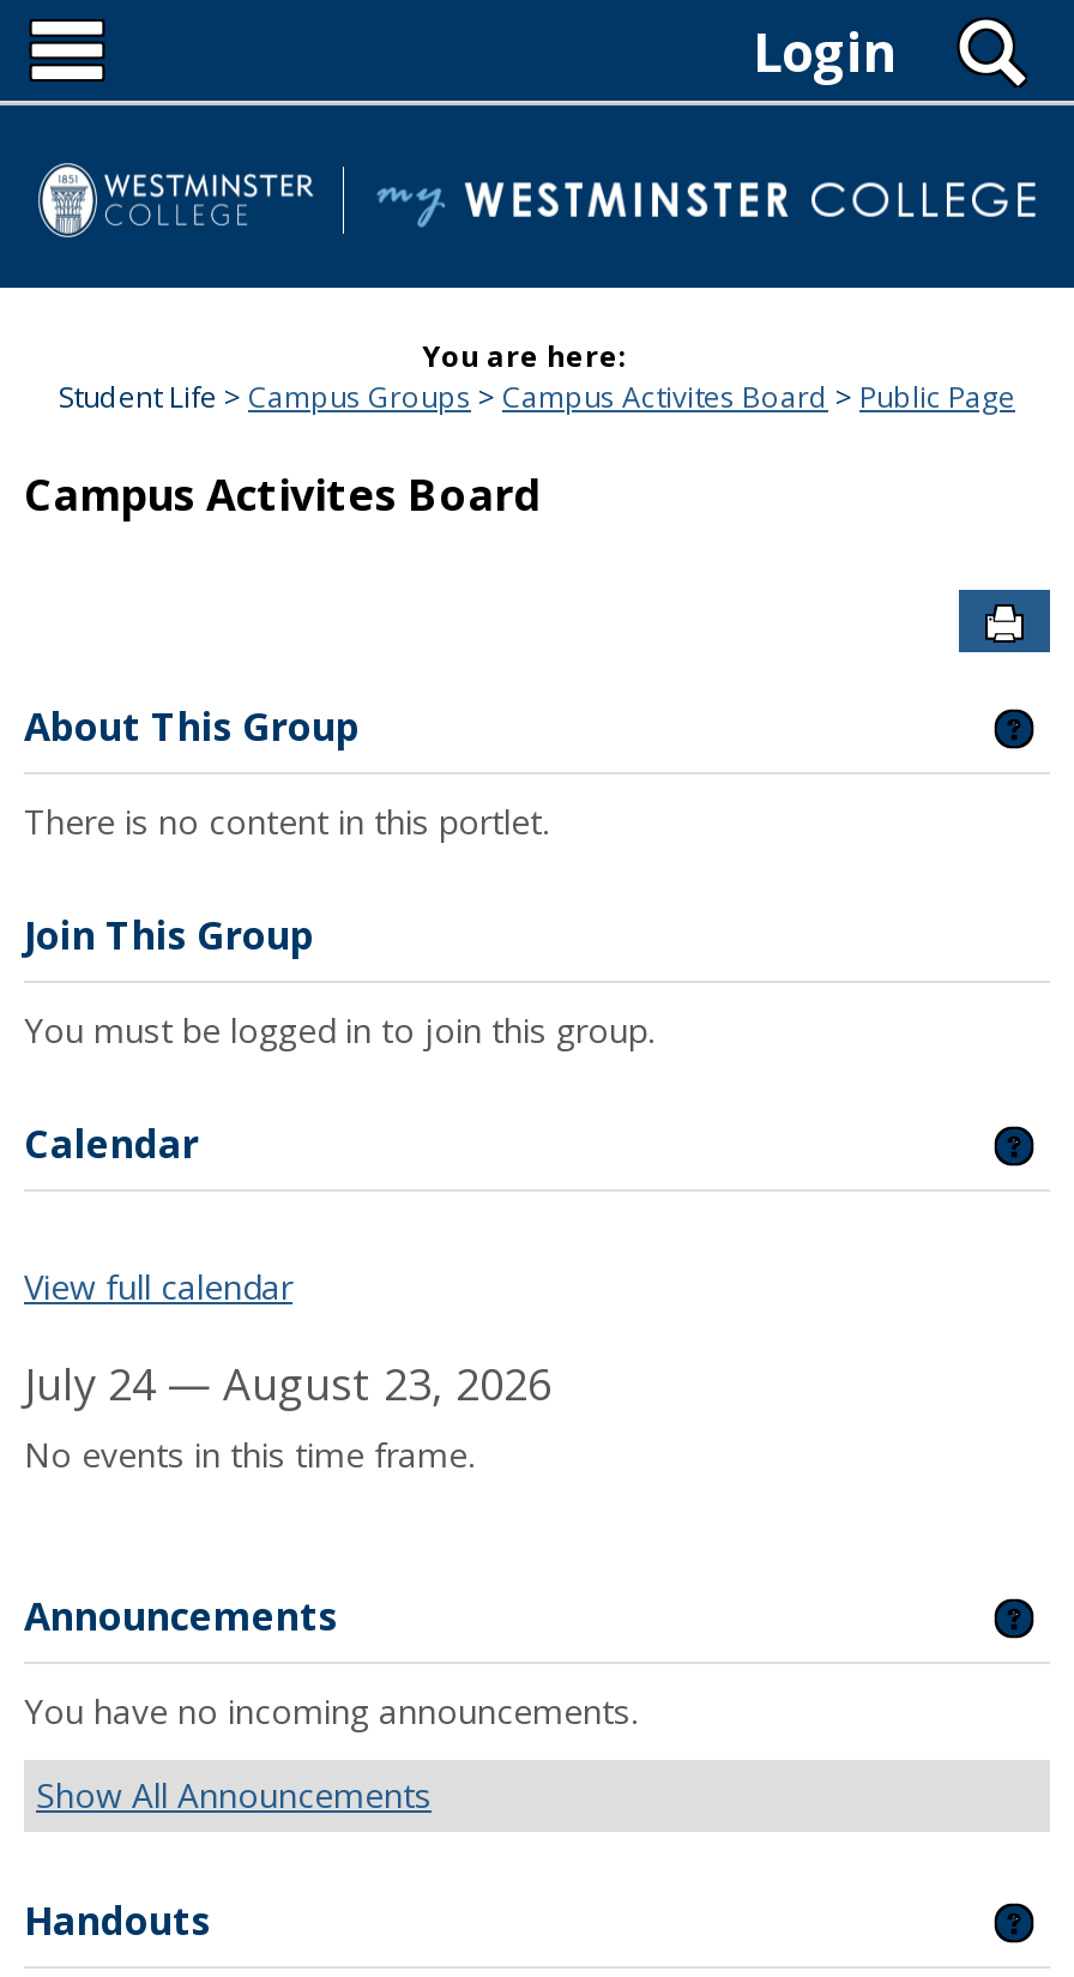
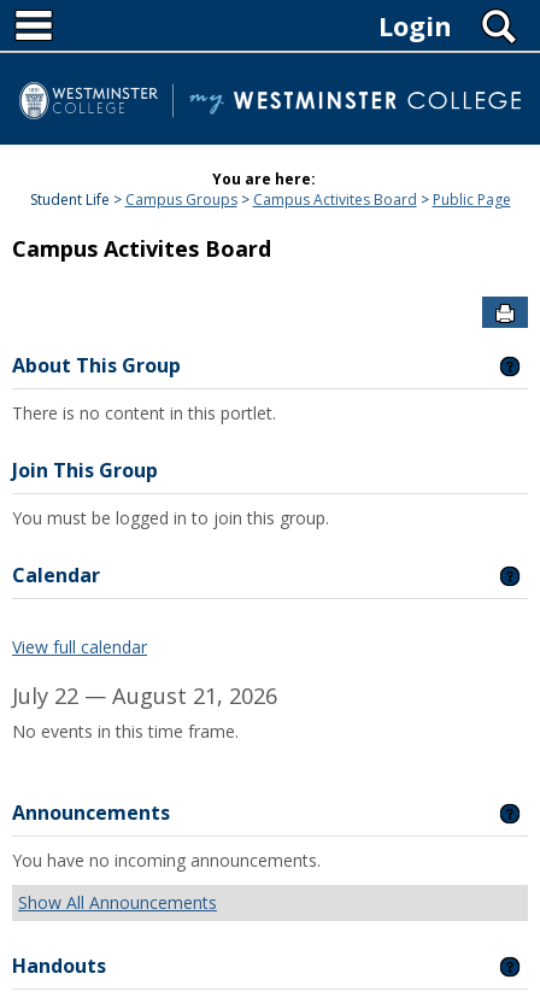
- July 24 — August 23, 2026
+ July 22 — August 21, 2026
